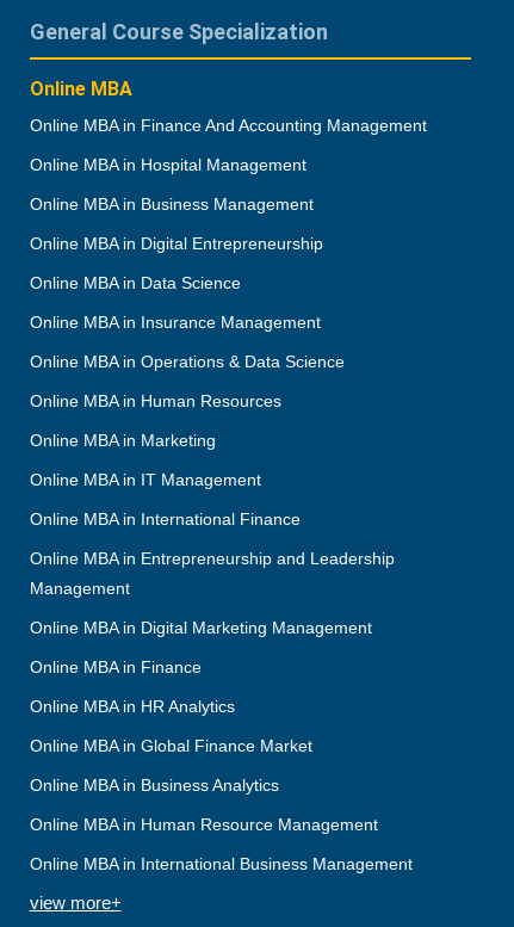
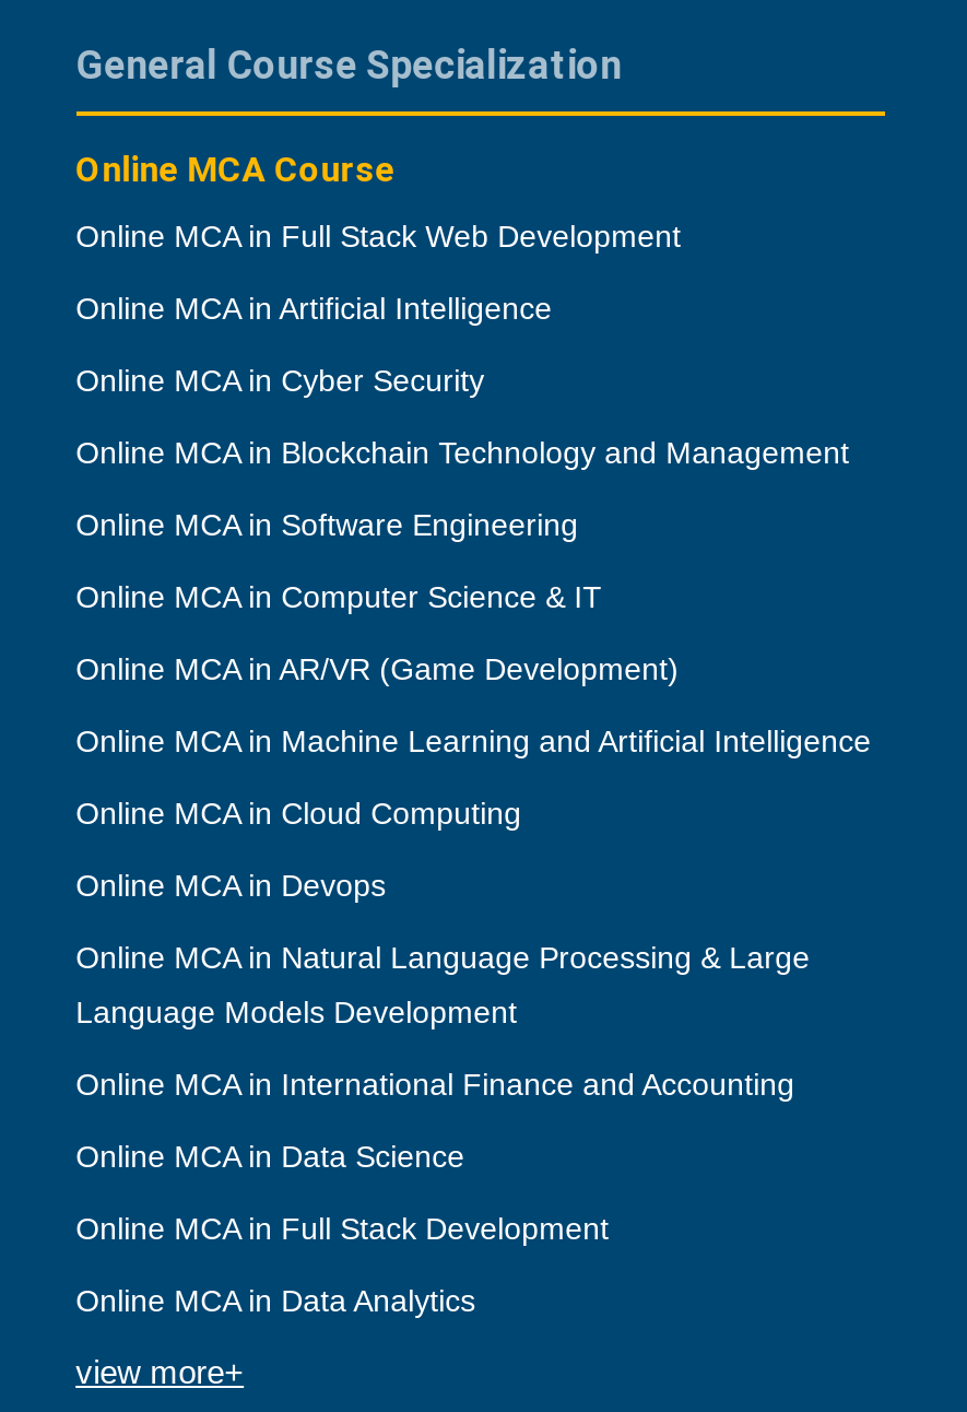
- Online MBA
- Online MBA in Finance And Accounting Management
- Online MBA in Hospital Management
- Online MBA in Business Management
- Online MBA in Digital Entrepreneurship
- Online MBA in Data Science
- Online MBA in Insurance Management
- Online MBA in Operations & Data Science
- Online MBA in Human Resources
- Online MBA in Marketing
- Online MBA in IT Management
- Online MBA in International Finance
- Online MBA in Entrepreneurship and Leadership
- Management
- Online MBA in Digital Marketing Management
- Online MBA in Finance
- Online MBA in HR Analytics
- Online MBA in Global Finance Market
- Online MBA in Business Analytics
- Online MBA in Human Resource Management
- Online MBA in International Business Management
+ Online MCA Course
+ Online MCA in Full Stack Web Development
+ Online MCA in Artificial Intelligence
+ Online MCA in Cyber Security
+ Online MCA in Blockchain Technology and Management
+ Online MCA in Software Engineering
+ Online MCA in Computer Science & IT
+ Online MCA in AR/VR (Game Development)
+ Online MCA in Machine Learning and Artificial Intelligence
+ Online MCA in Cloud Computing
+ Online MCA in Devops
+ Online MCA in Natural Language Processing & Large
+ Language Models Development
+ Online MCA in International Finance and Accounting
+ Online MCA in Data Science
+ Online MCA in Full Stack Development
+ Online MCA in Data Analytics
